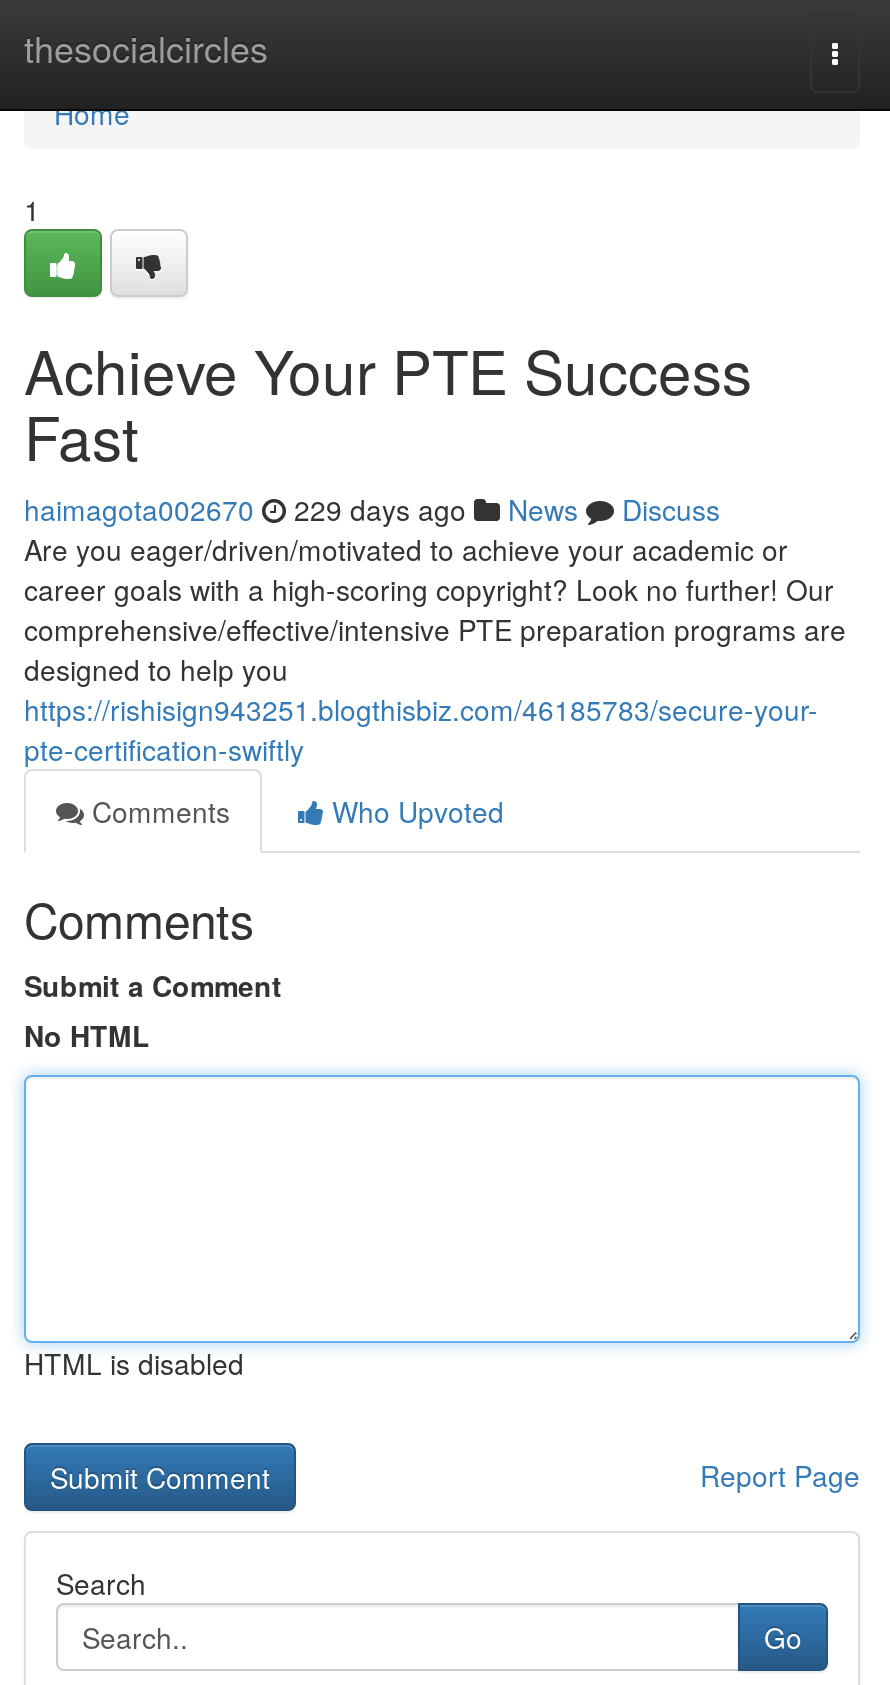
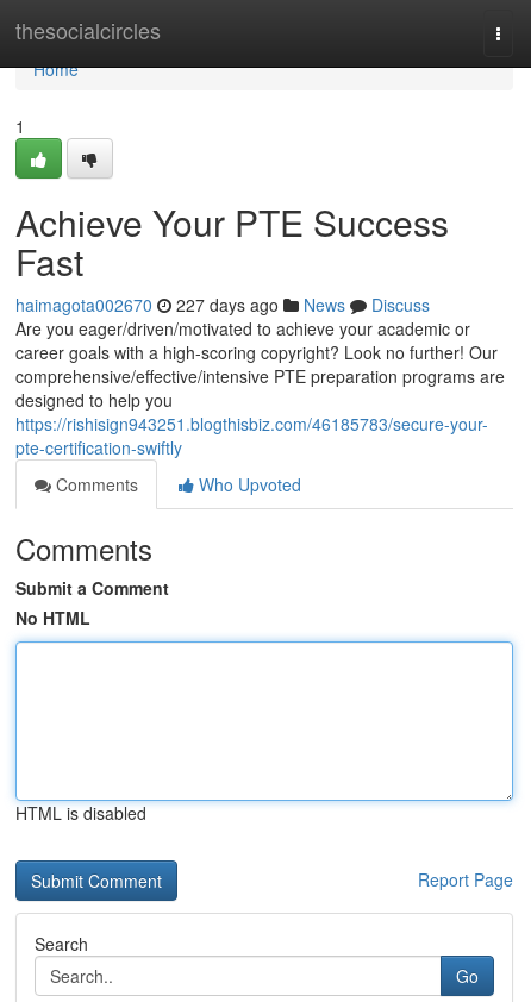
- haimagota002670 229 days ago News Discuss
+ haimagota002670 227 days ago News Discuss
